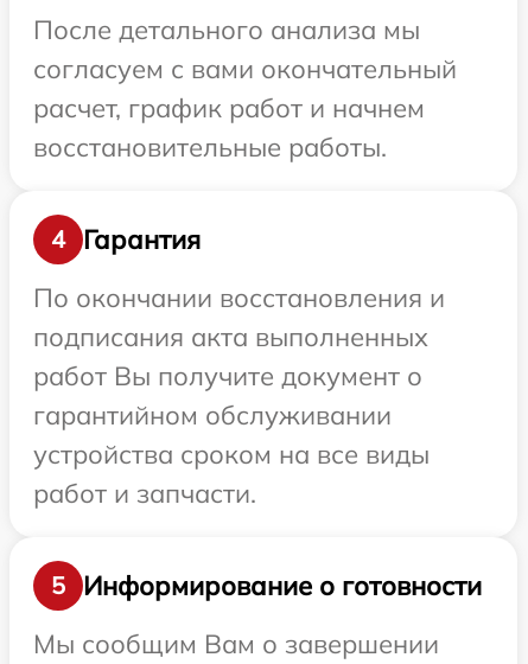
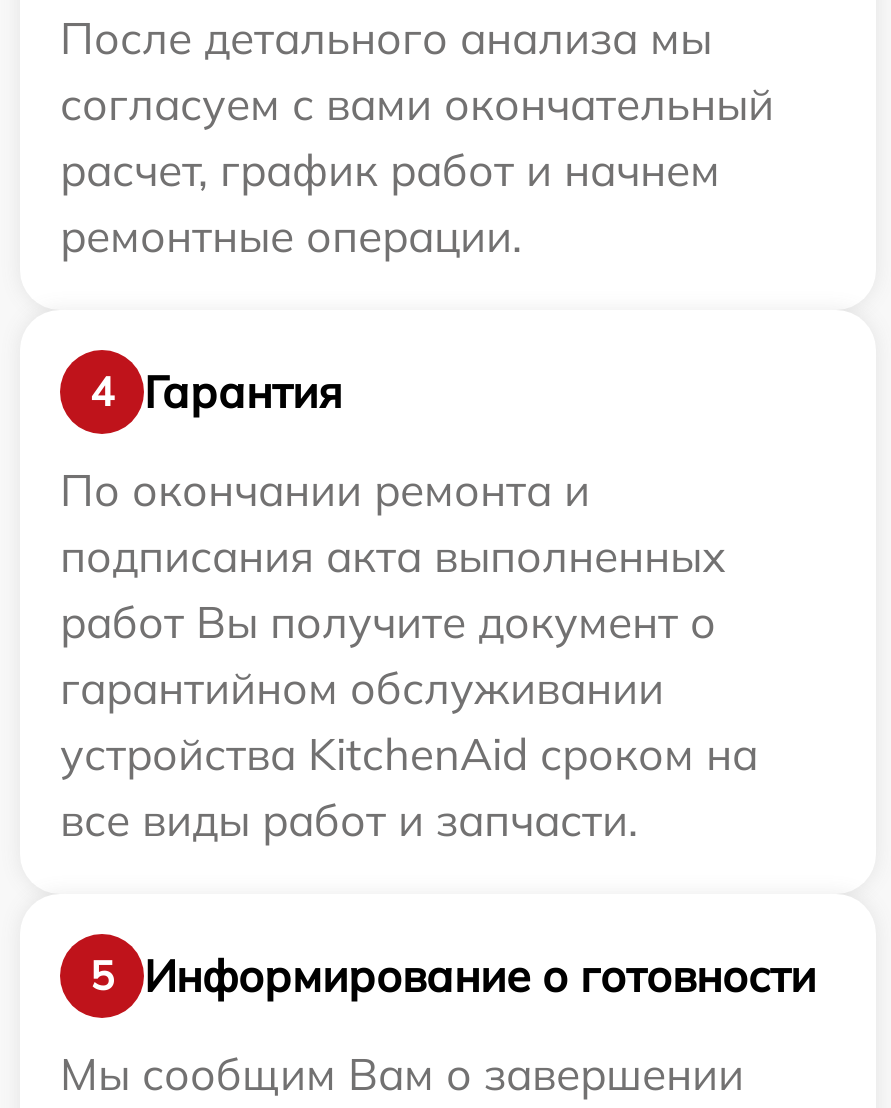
- восстановительные работы.
+ ремонтные операции.

- По окончании восстановления и
+ По окончании ремонта и

- устройства сроком на все виды
- работ и запчасти.
+ устройства KitchenAid сроком на
+ все виды работ и запчасти.
